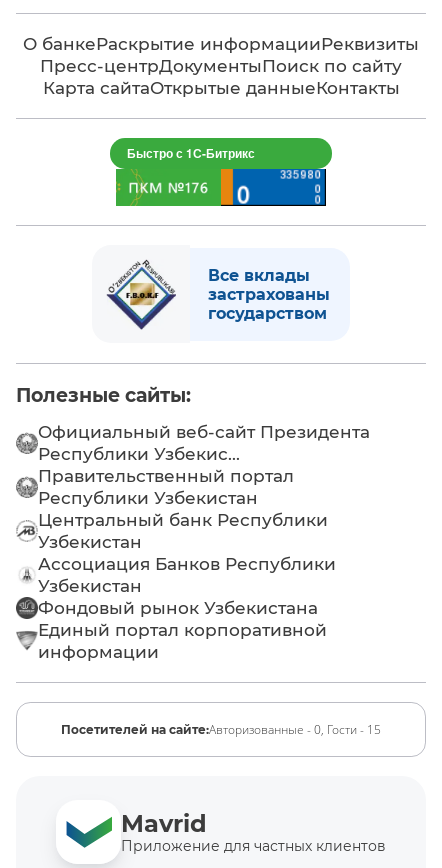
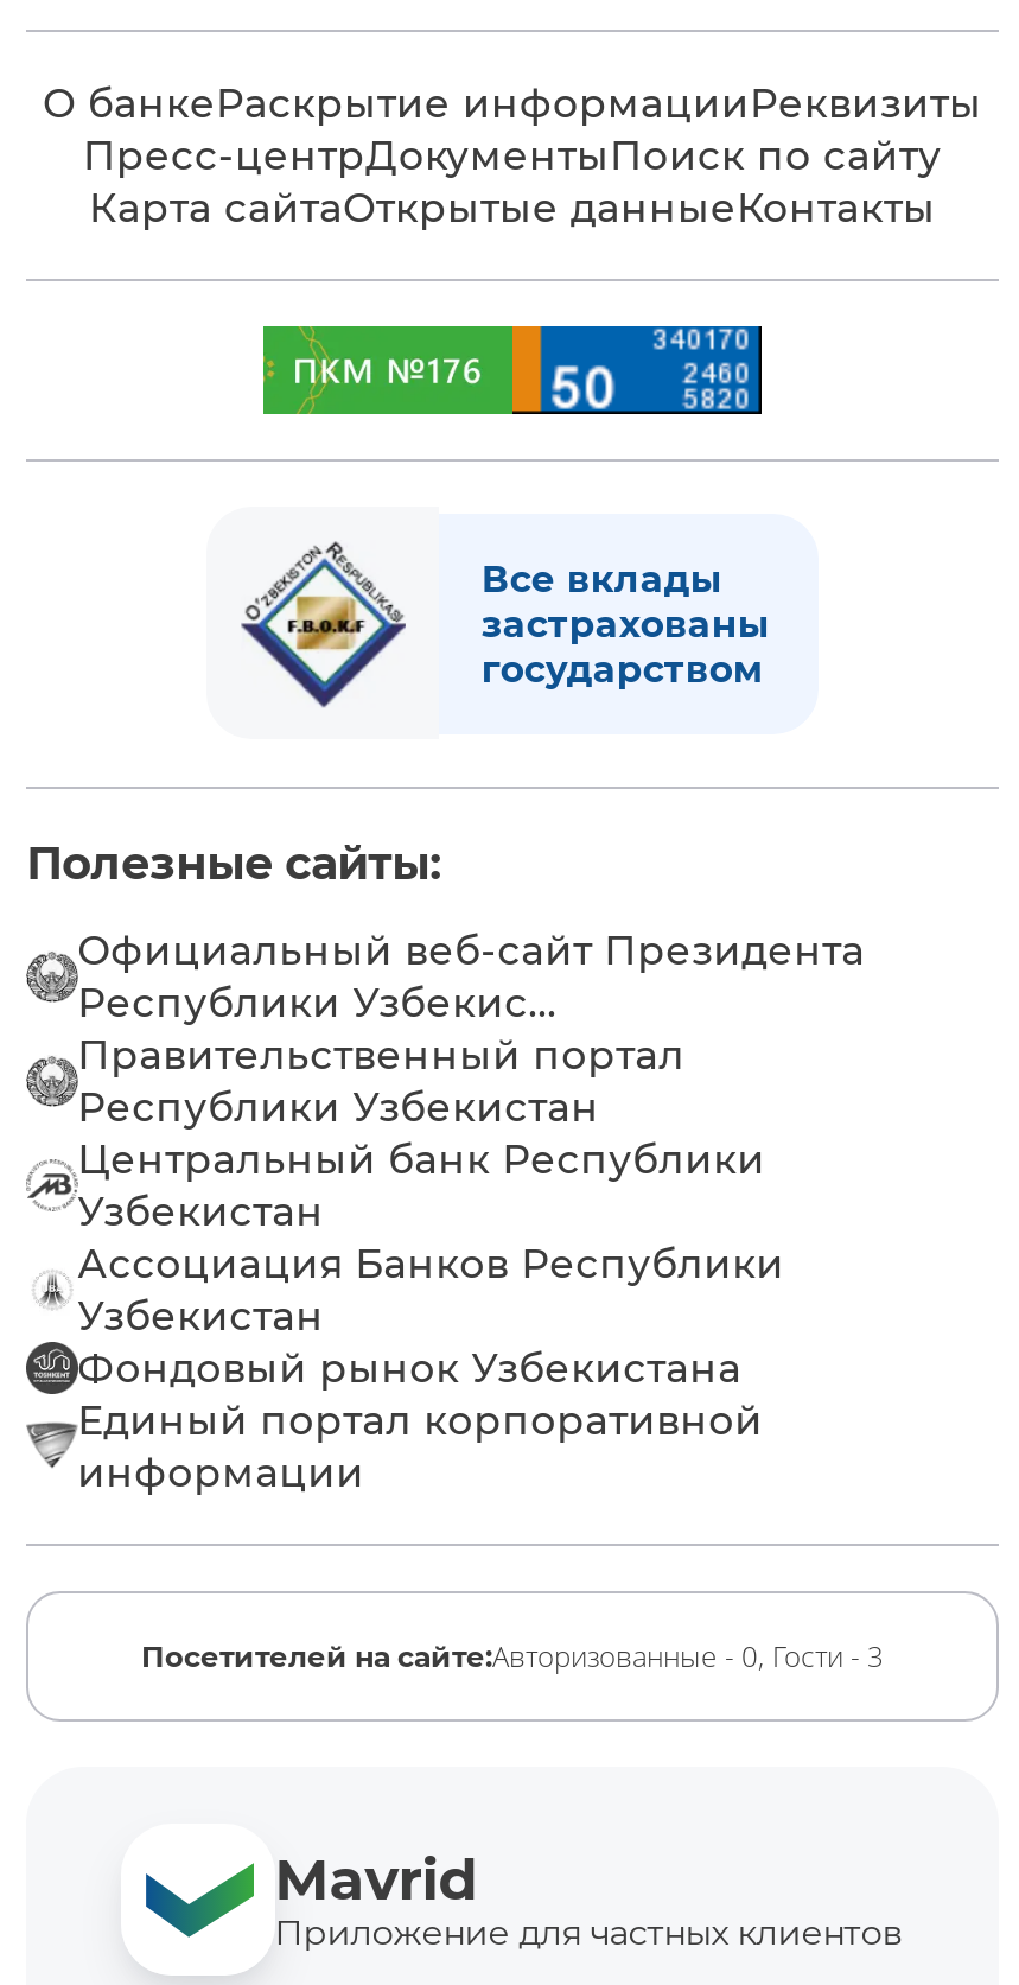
- [image]
+ [image]

- Быстро с 1С-Битрикс

- Посетителей на сайте:Авторизованные - 0, Гости - 15
+ Посетителей на сайте:Авторизованные - 0, Гости - 3
